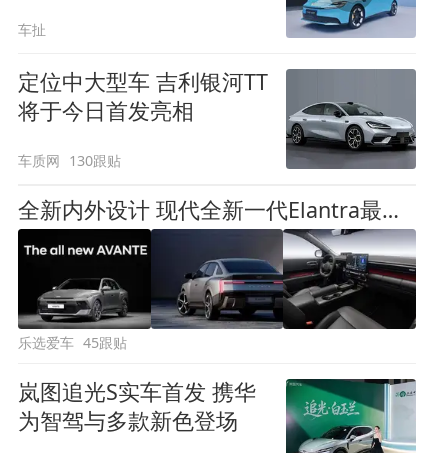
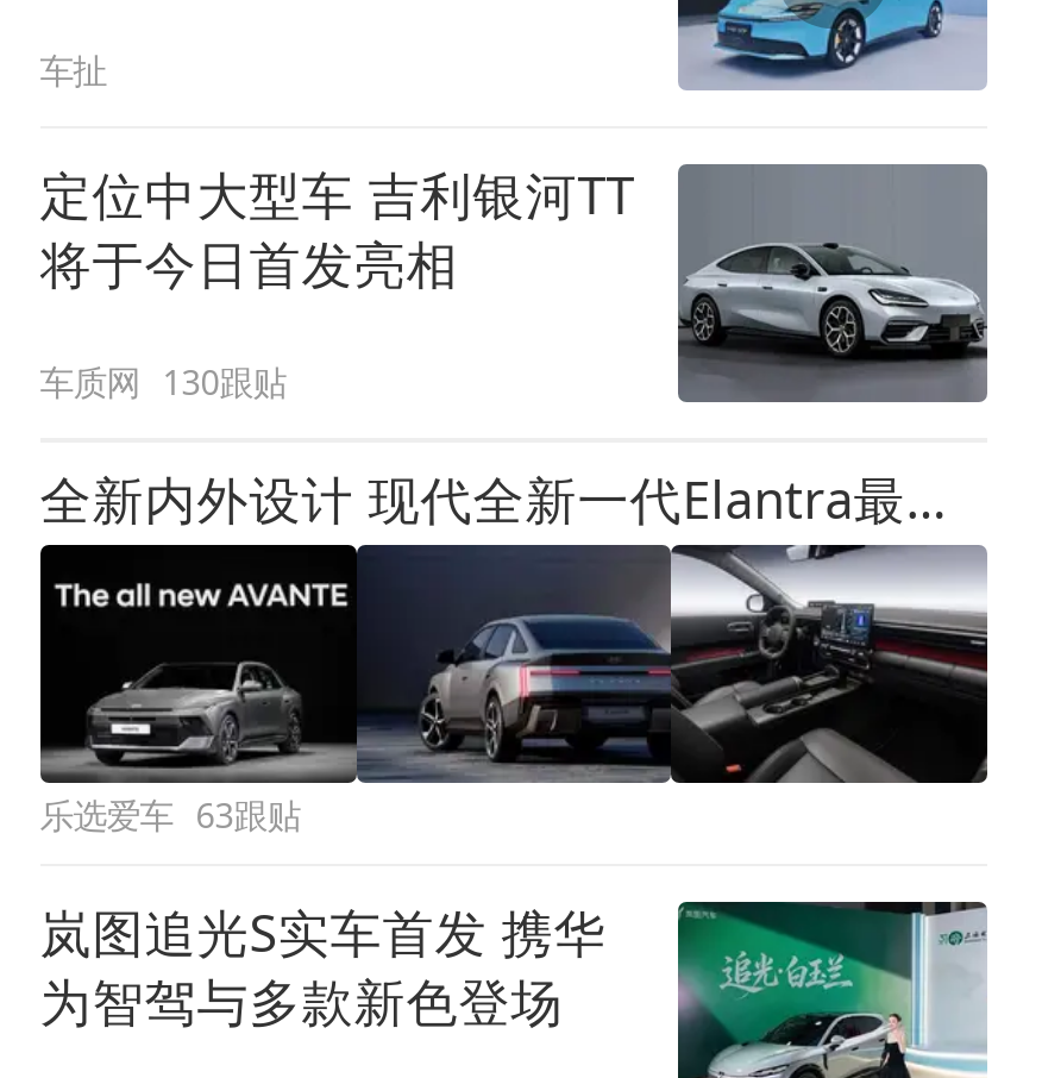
- 乐选爱车 45跟贴
+ 乐选爱车 63跟贴
